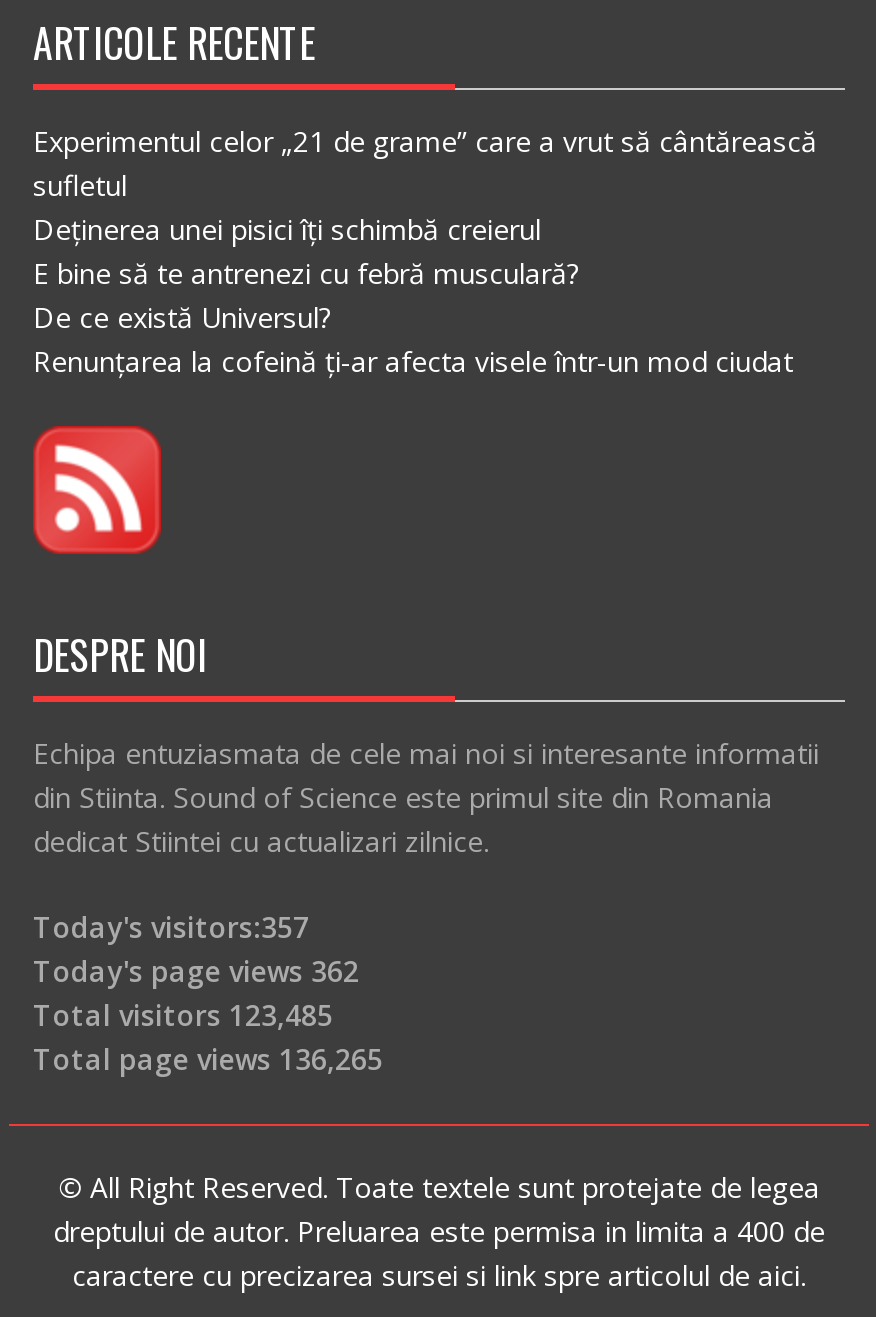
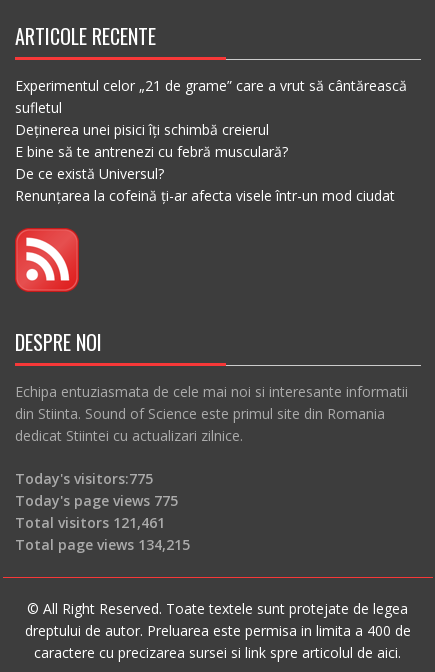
- Today's visitors:357
+ Today's visitors:775

- Today's page views 362
+ Today's page views 775

- Total visitors 123,485
+ Total visitors 121,461

- Total page views 136,265
+ Total page views 134,215
